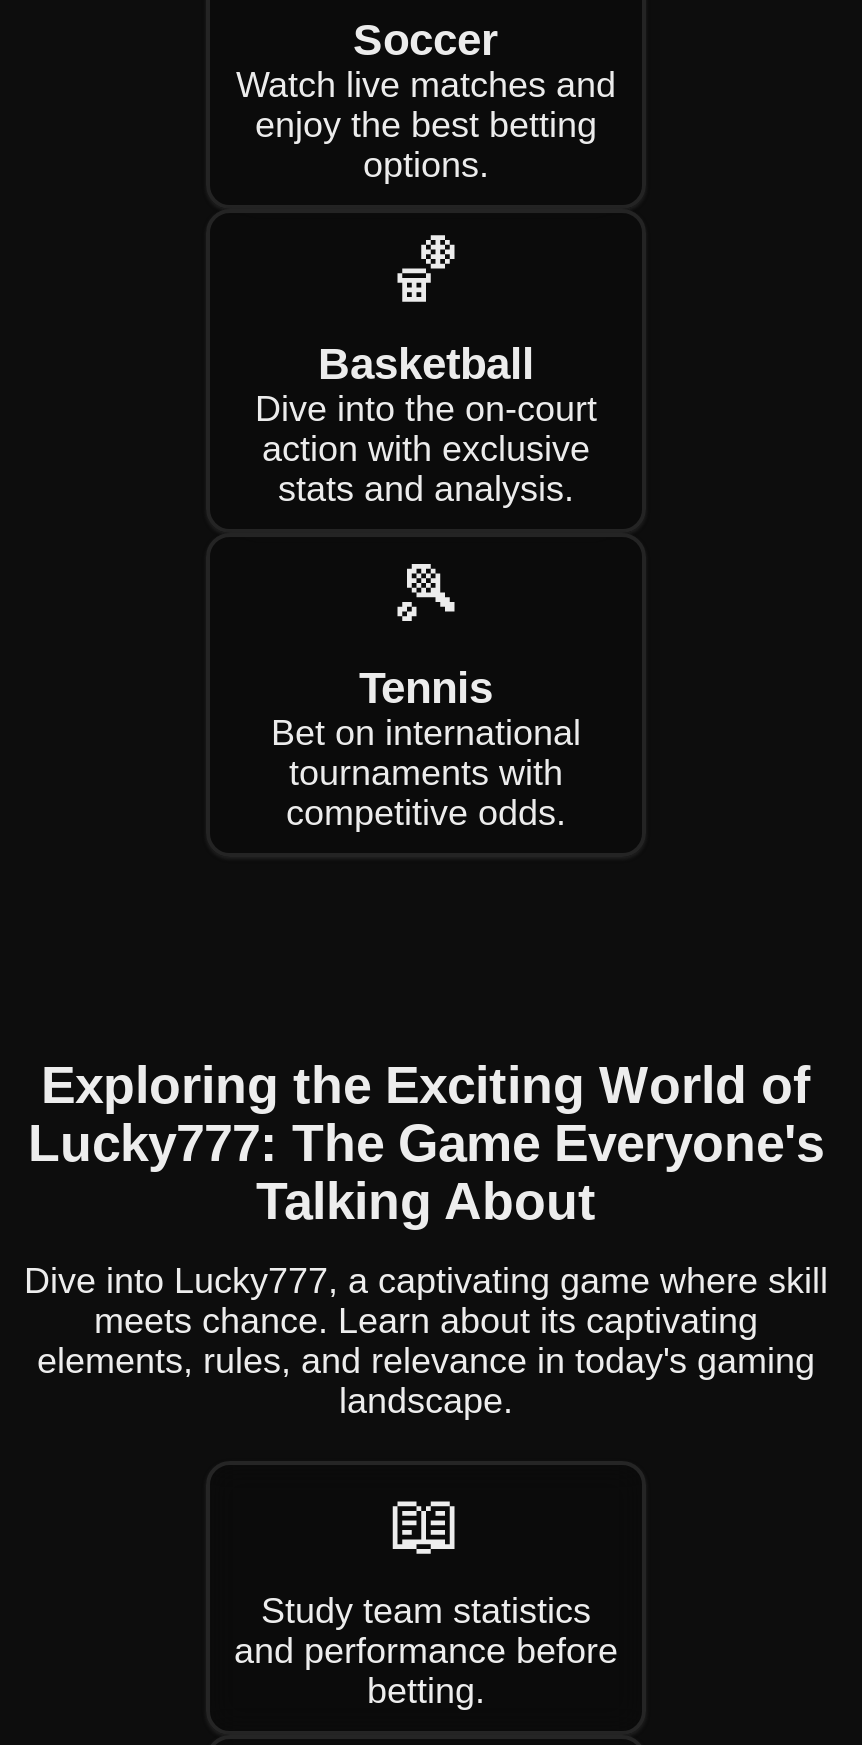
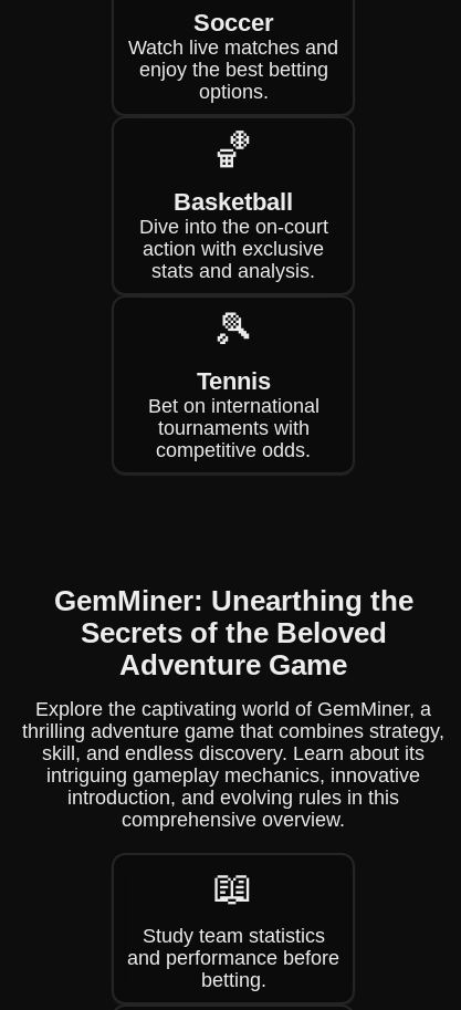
- Exploring the Exciting World of
- Lucky777: The Game Everyone's
- Talking About
+ GemMiner: Unearthing the
+ Secrets of the Beloved
+ Adventure Game

- Dive into Lucky777, a captivating game where skill
- meets chance. Learn about its captivating
- elements, rules, and relevance in today's gaming
- landscape.
+ Explore the captivating world of GemMiner, a
+ thrilling adventure game that combines strategy,
+ skill, and endless discovery. Learn about its
+ intriguing gameplay mechanics, innovative
+ introduction, and evolving rules in this
+ comprehensive overview.
